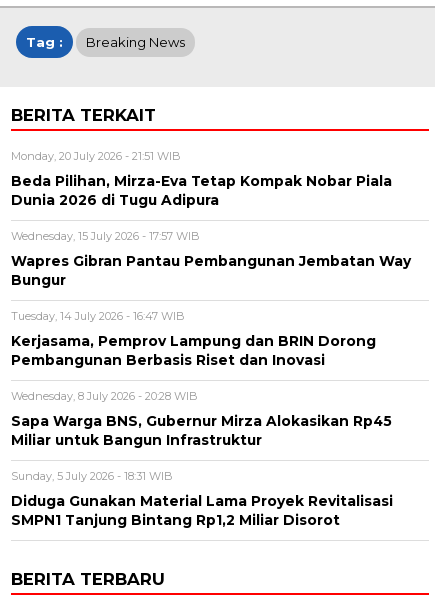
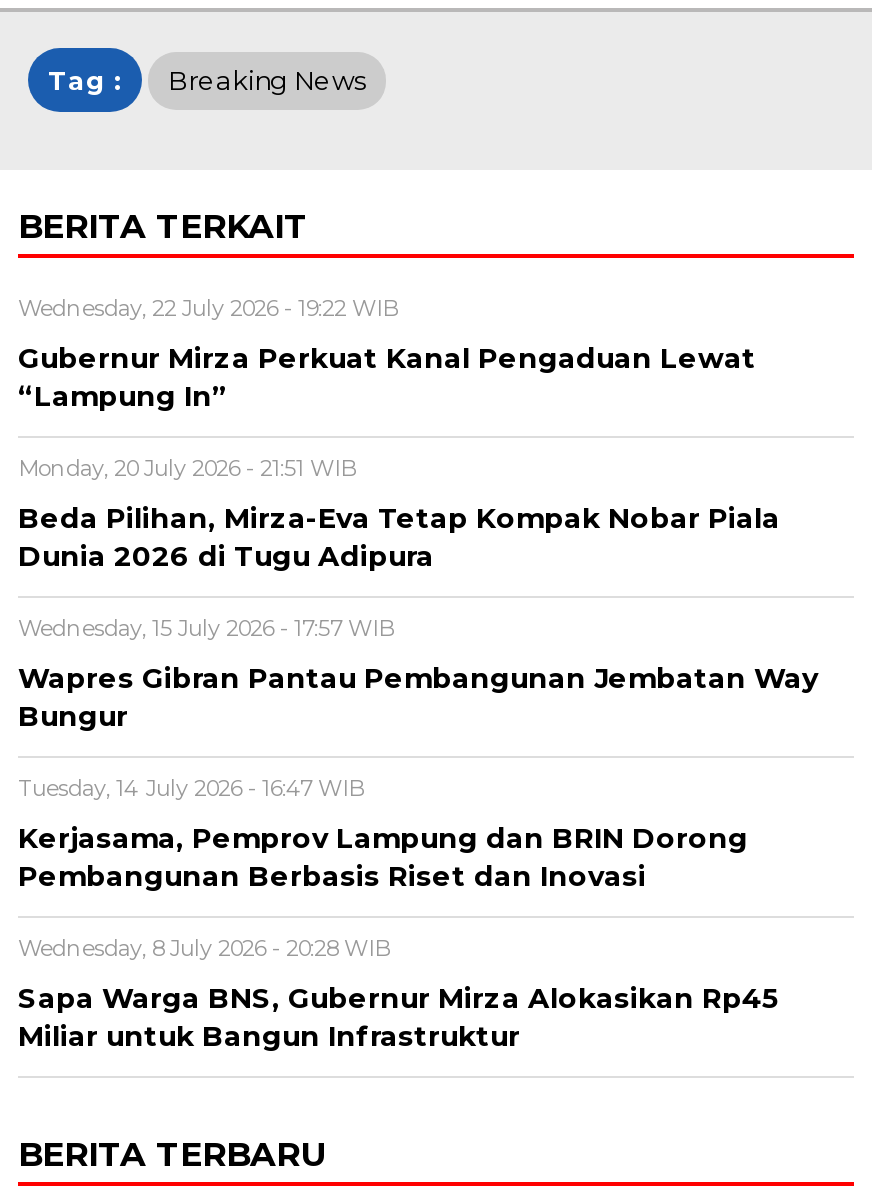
+ Wednesday, 22 July 2026 - 19:22 WIB
+ Gubernur Mirza Perkuat Kanal Pengaduan Lewat
+ “Lampung In”

moved down: Monday, 20 July 2026 - 21:51 WIB | Beda Pilihan, Mirza-Eva Tetap Kompak Nobar Piala | Dunia 2026 di Tugu Adipura | ... | Sapa Warga BNS, Gubernur Mirza Alokasikan Rp45 | Miliar untuk Bangun Infrastruktur

- Sunday, 5 July 2026 - 18:31 WIB
- Diduga Gunakan Material Lama Proyek Revitalisasi
- SMPN1 Tanjung Bintang Rp1,2 Miliar Disorot
